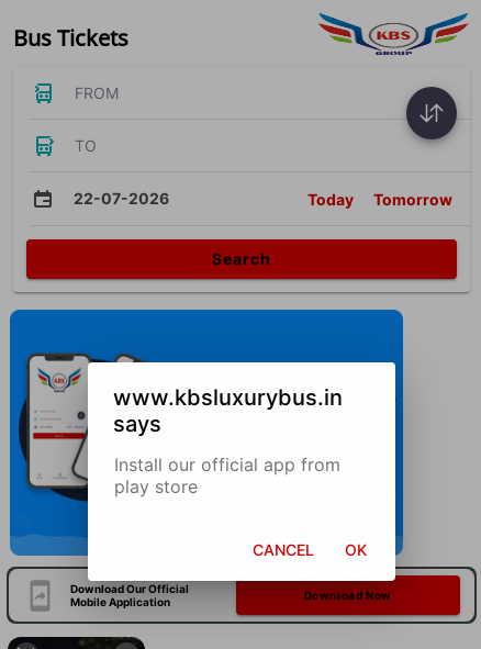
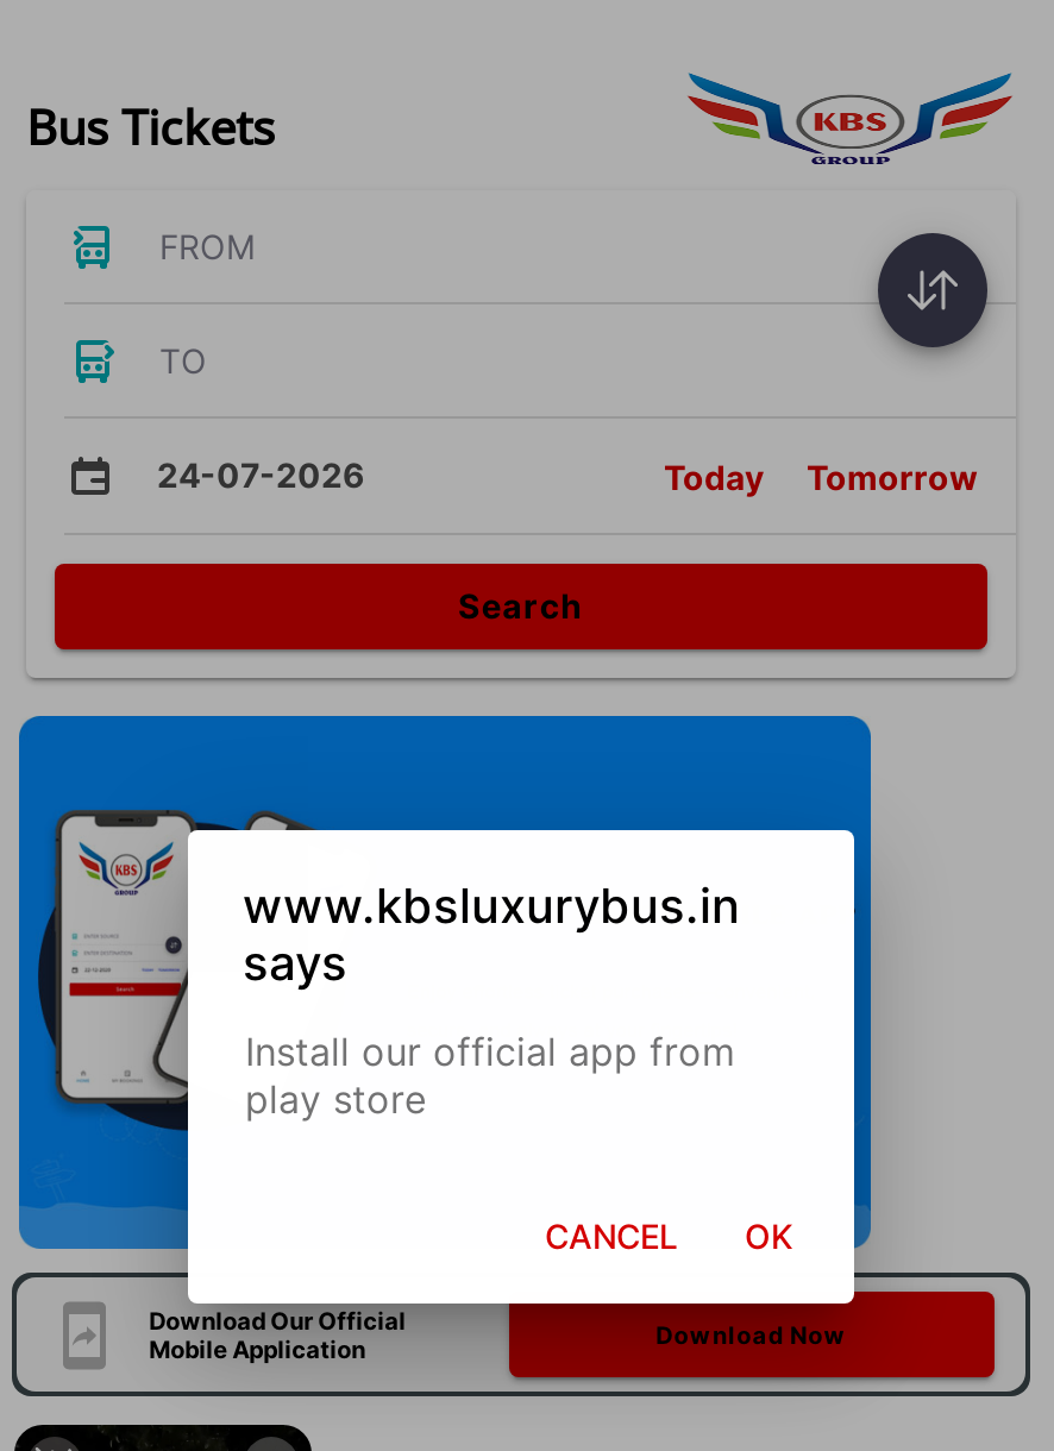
- 22-07-2026
+ 24-07-2026
